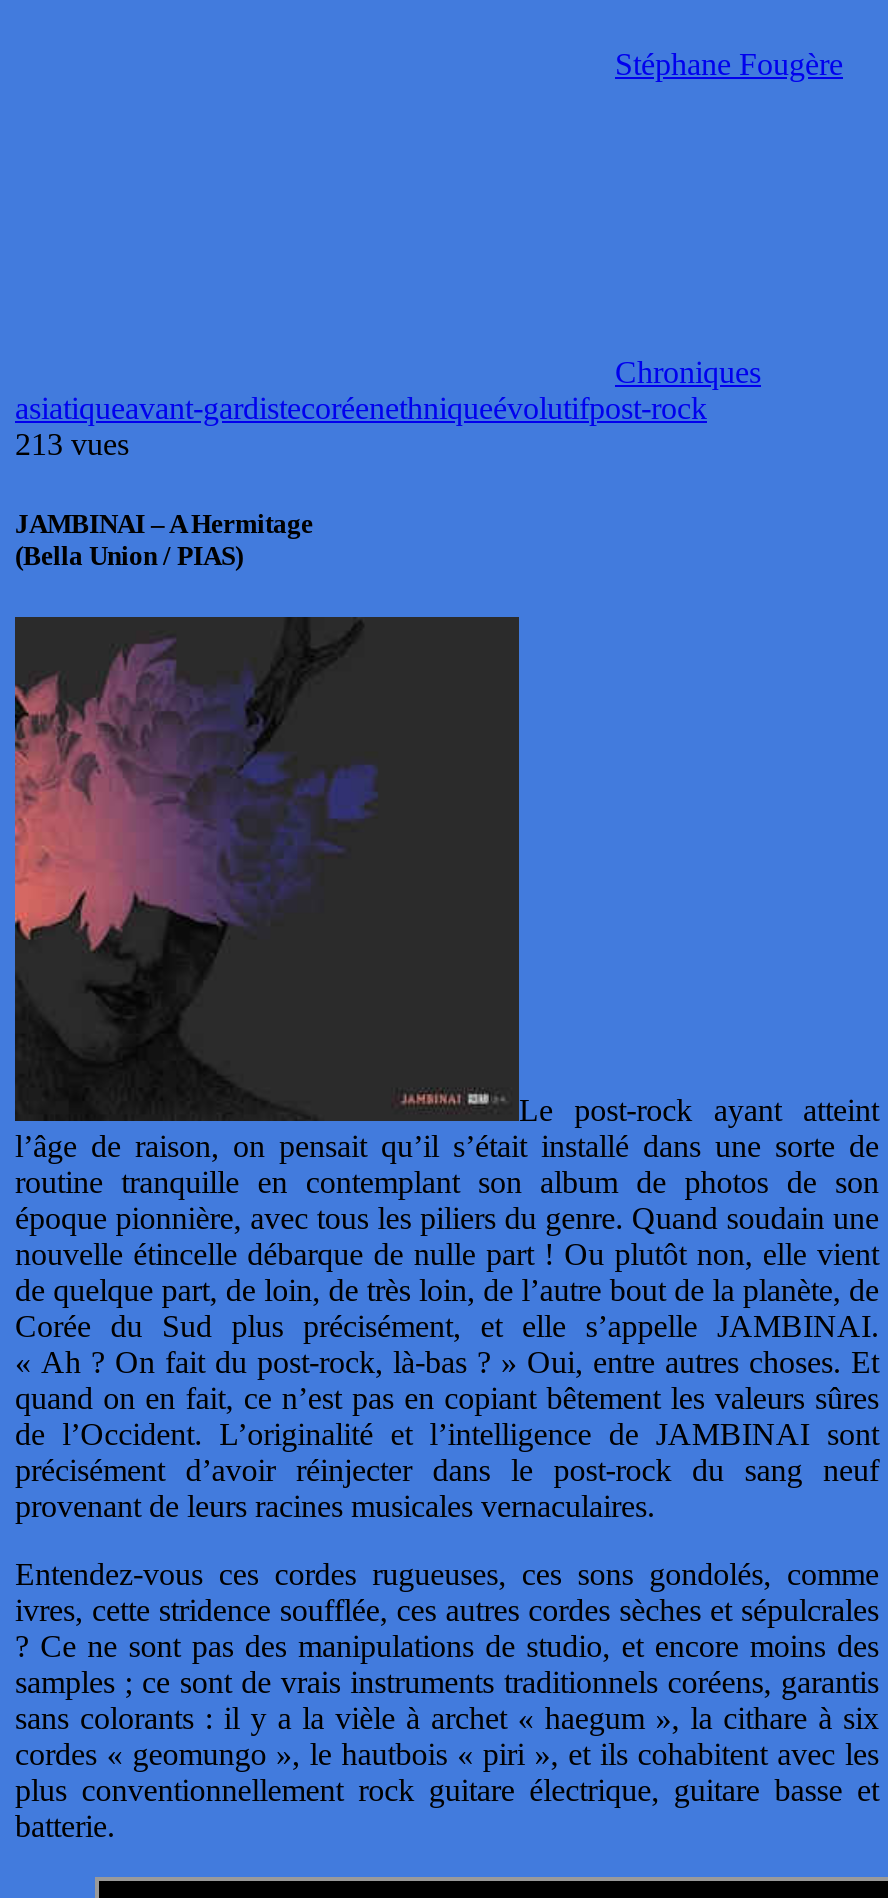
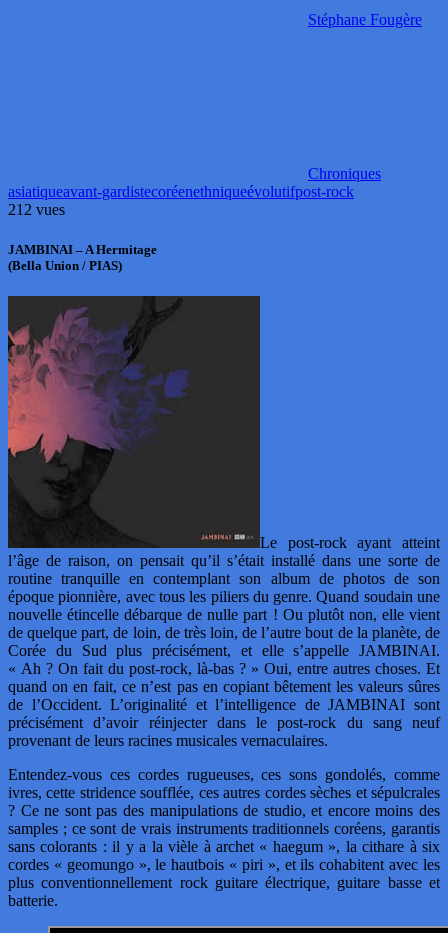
- 213 vues
+ 212 vues
